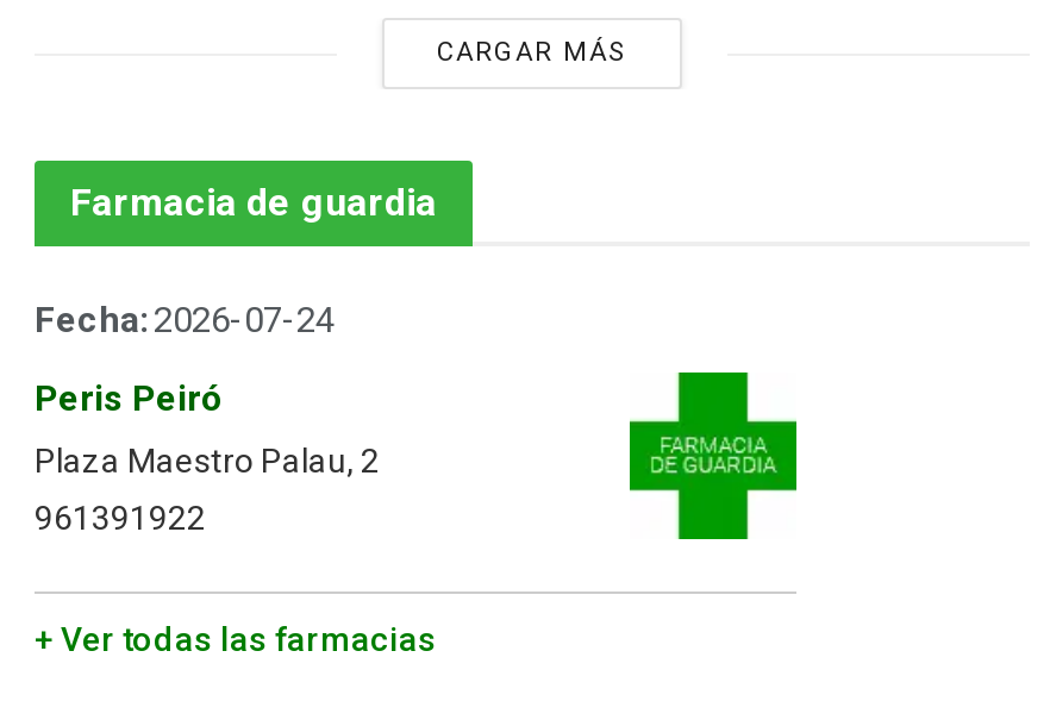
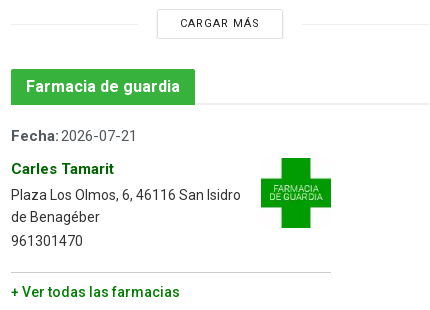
- Fecha: 2026-07-24
+ Fecha: 2026-07-21

- Peris Peiró
+ Carles Tamarit

- Plaza Maestro Palau, 2
+ Plaza Los Olmos, 6, 46116 San Isidro
+ de Benagéber

- 961391922
+ 961301470
